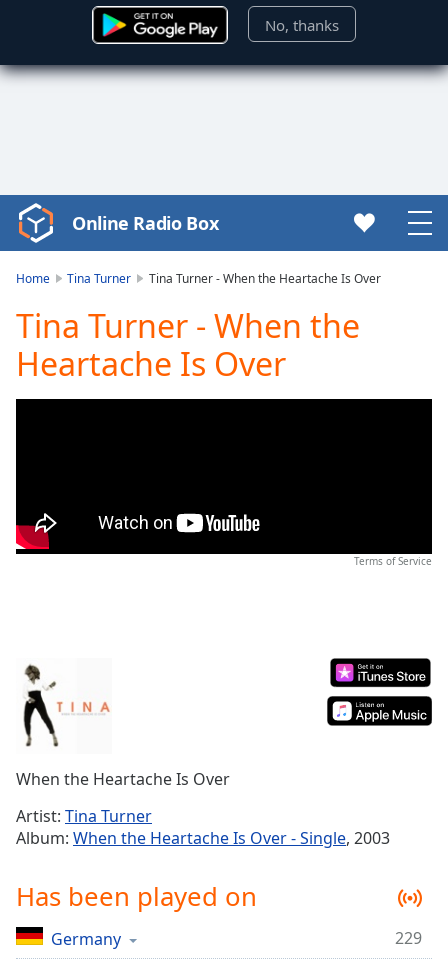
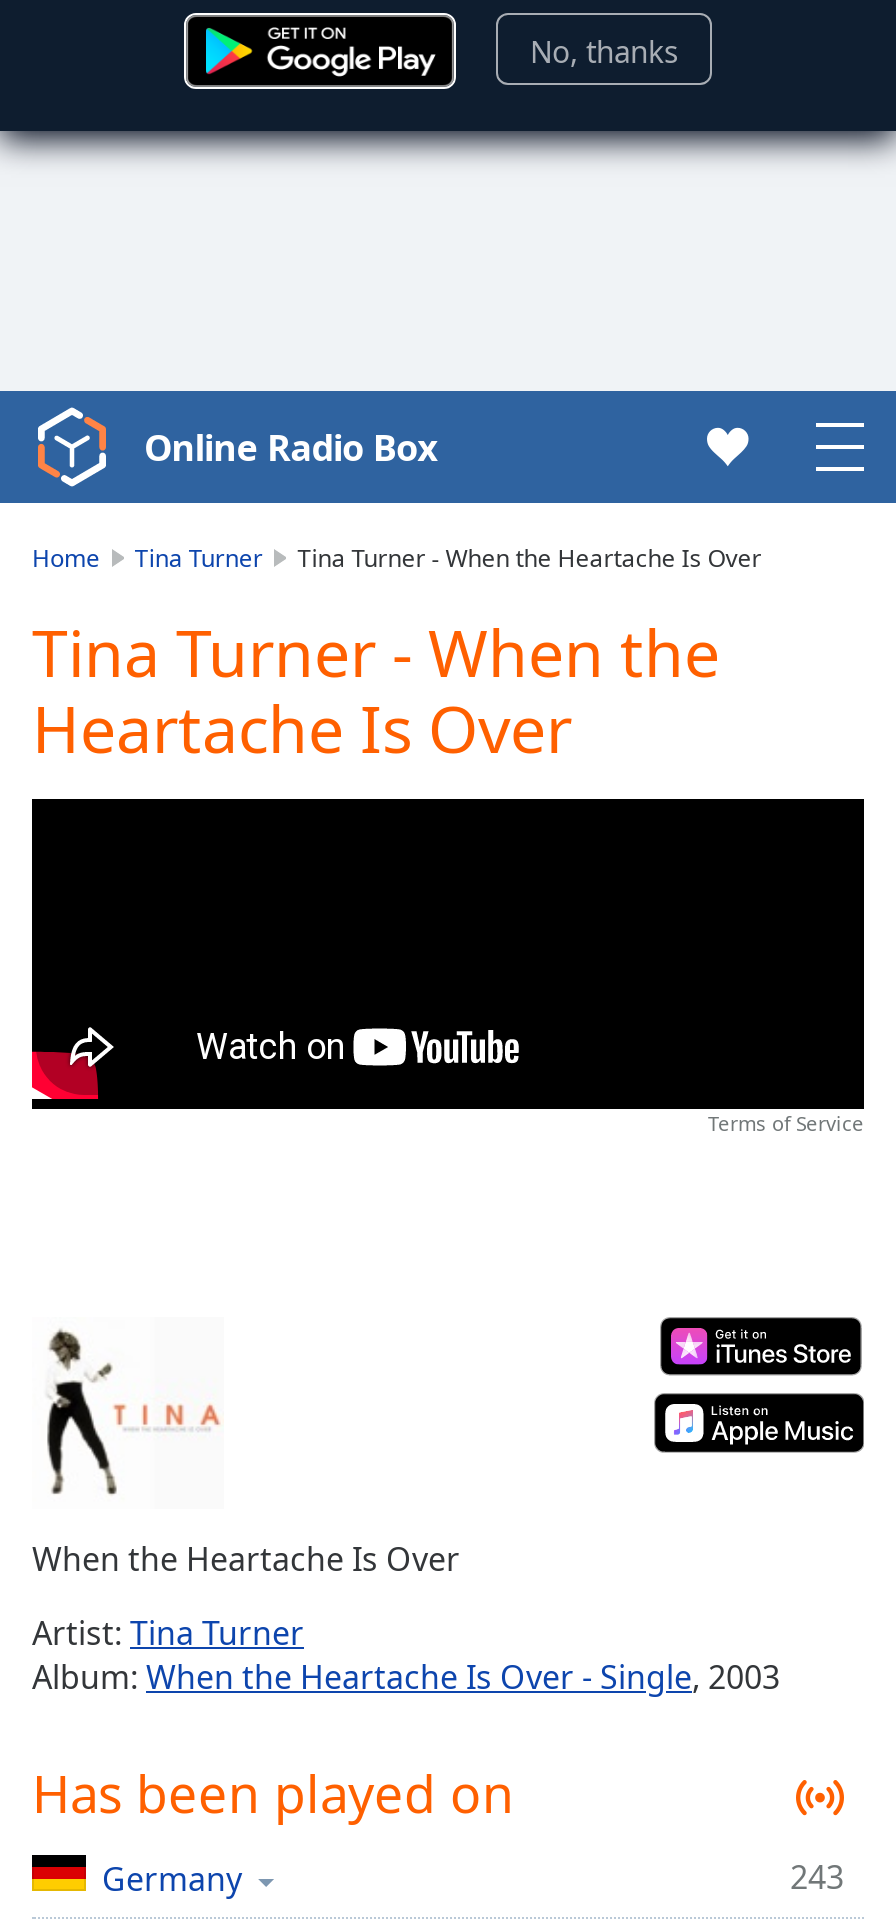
- 229
+ 243
